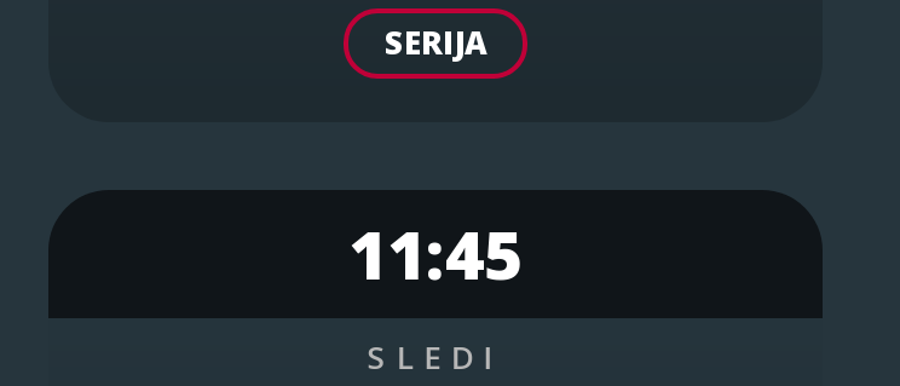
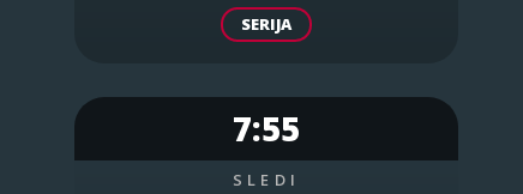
- 11:45
+ 7:55
